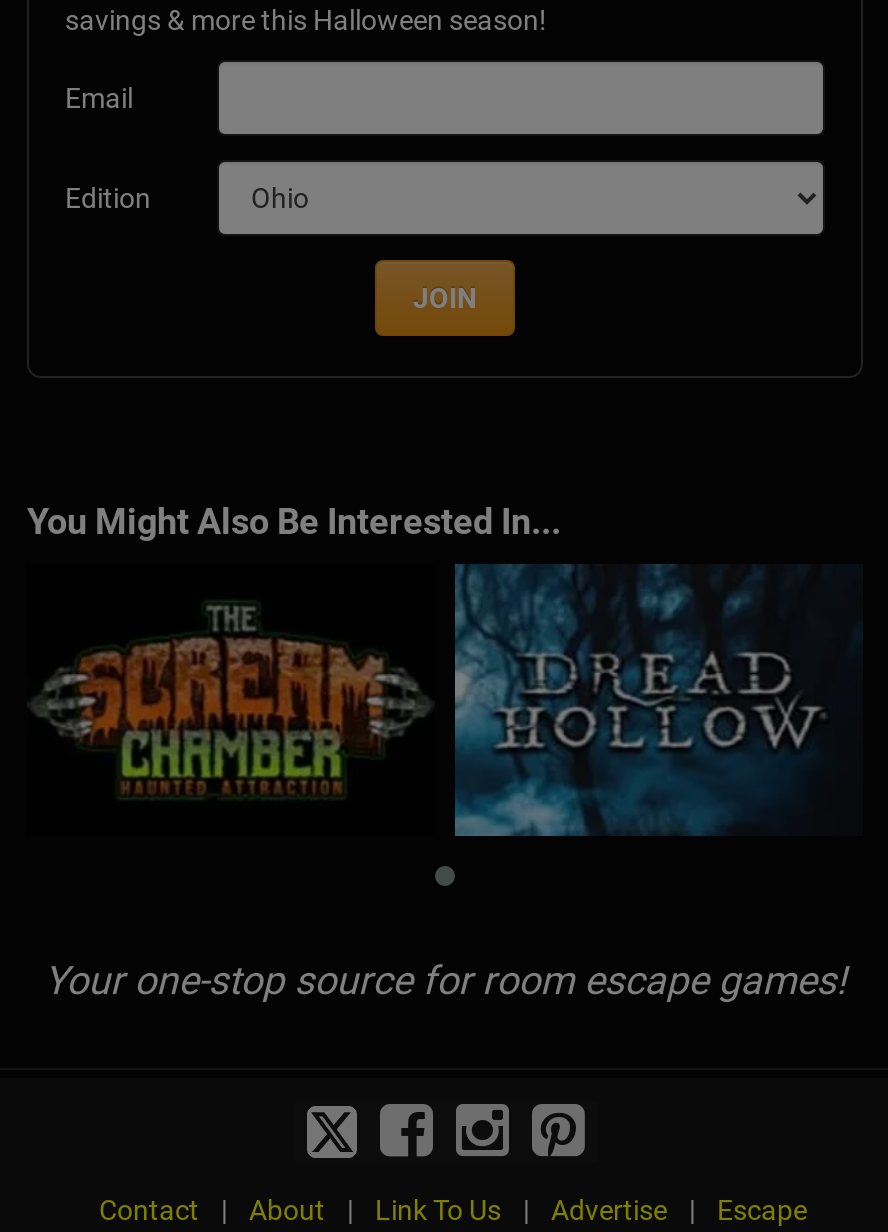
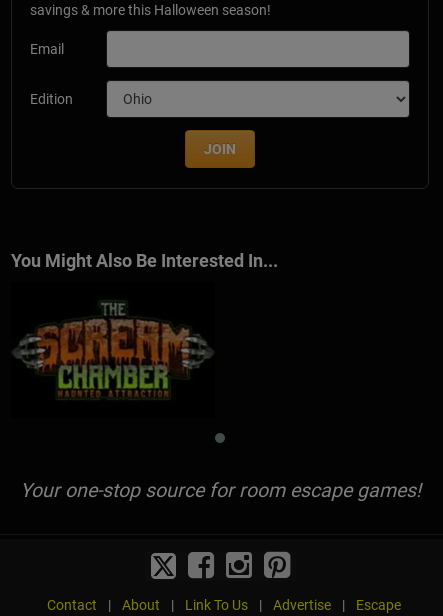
- [image]
